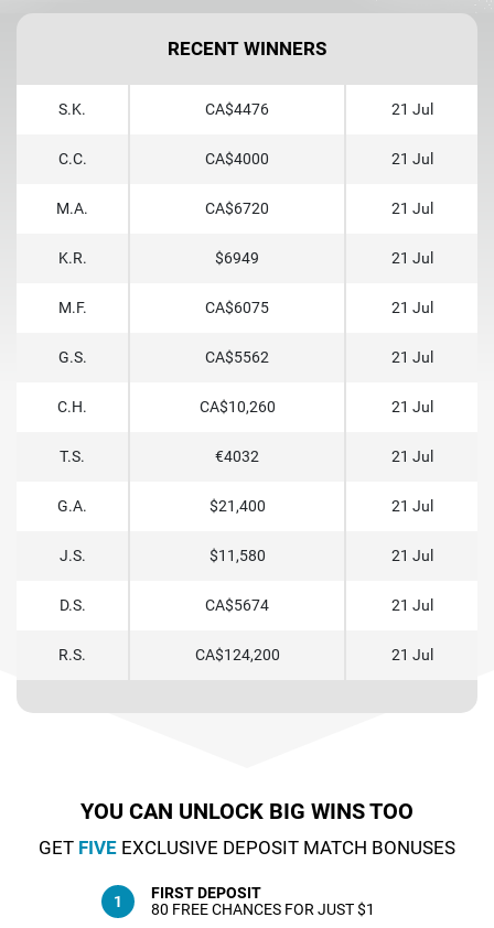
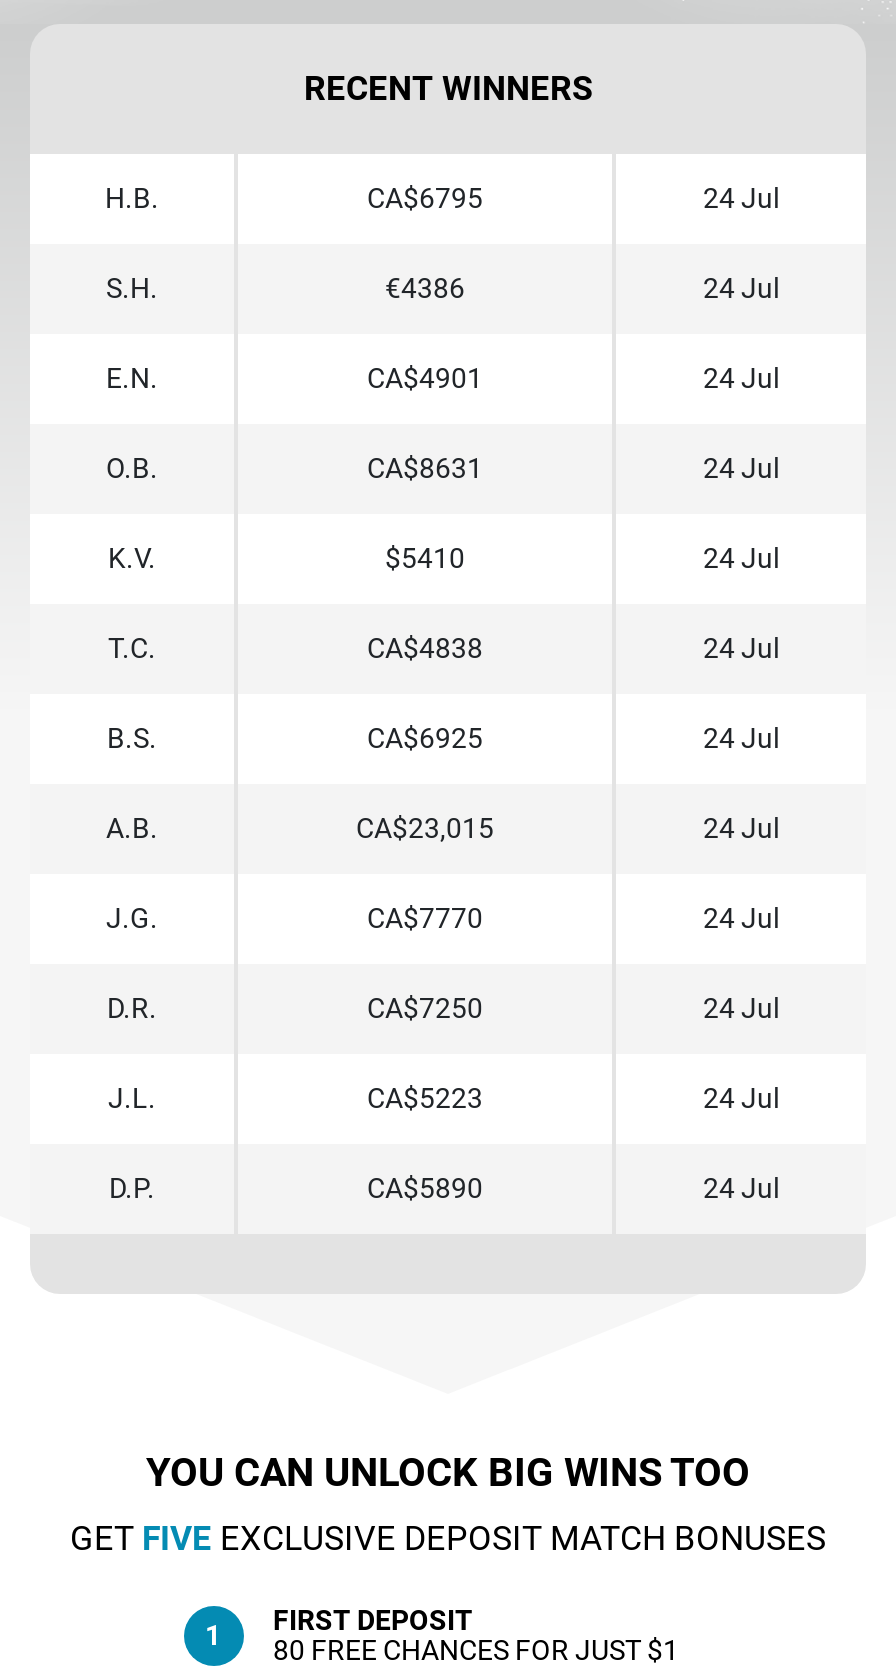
- S.K.
- CA$4476
- 21 Jul
+ H.B.
+ CA$6795
+ 24 Jul

- C.C.
- CA$4000
- 21 Jul
+ S.H.
+ €4386
+ 24 Jul

- M.A.
- CA$6720
- 21 Jul
+ E.N.
+ CA$4901
+ 24 Jul

- K.R.
- $6949
- 21 Jul
+ O.B.
+ CA$8631
+ 24 Jul

- M.F.
- CA$6075
- 21 Jul
+ K.V.
+ $5410
+ 24 Jul

- G.S.
- CA$5562
- 21 Jul
+ T.C.
+ CA$4838
+ 24 Jul

- C.H.
- CA$10,260
- 21 Jul
+ B.S.
+ CA$6925
+ 24 Jul

- T.S.
- €4032
- 21 Jul
+ A.B.
+ CA$23,015
+ 24 Jul

- G.A.
- $21,400
- 21 Jul
+ J.G.
+ CA$7770
+ 24 Jul

- J.S.
- $11,580
- 21 Jul
+ D.R.
+ CA$7250
+ 24 Jul

- D.S.
- CA$5674
- 21 Jul
+ J.L.
+ CA$5223
+ 24 Jul

- R.S.
- CA$124,200
- 21 Jul
+ D.P.
+ CA$5890
+ 24 Jul
